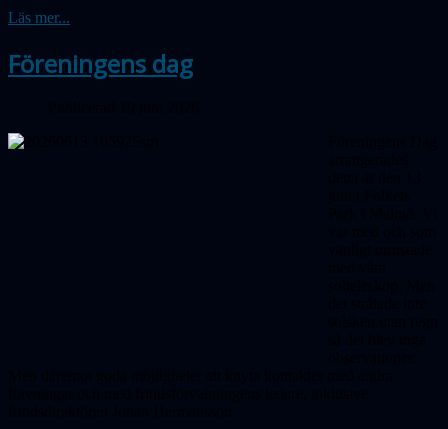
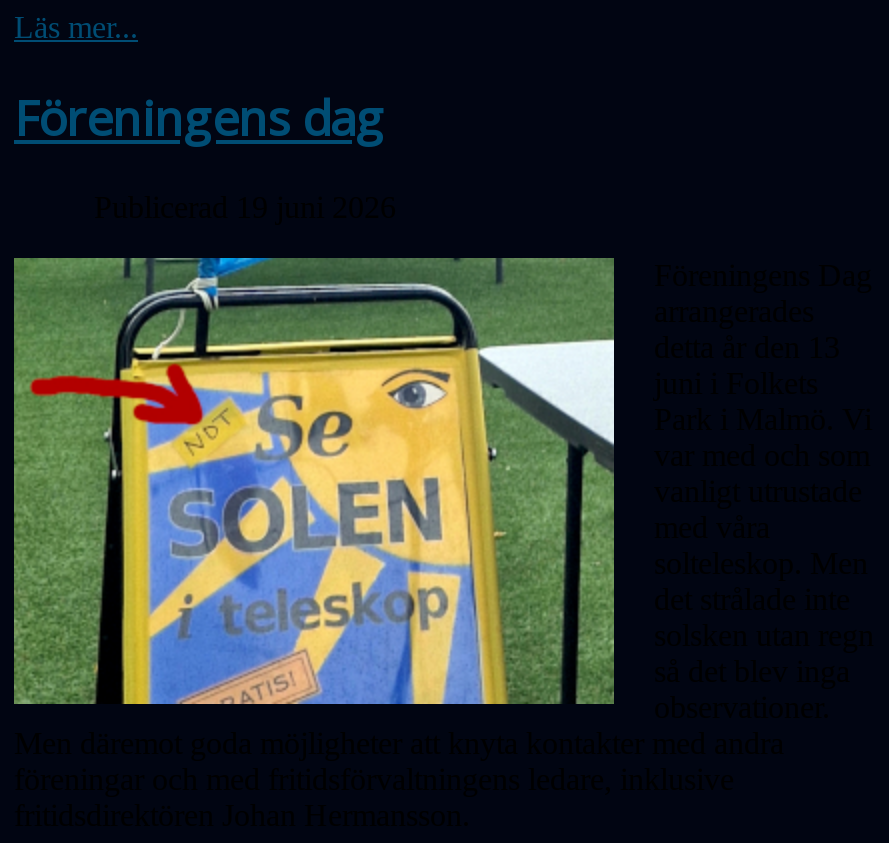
+ [image]
